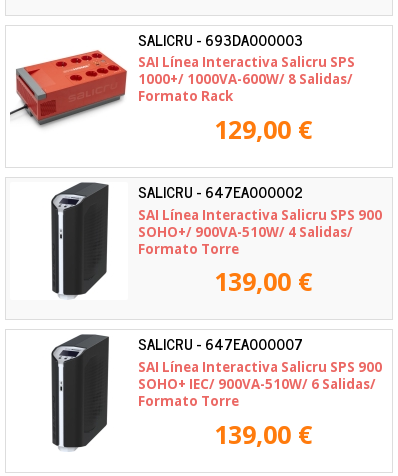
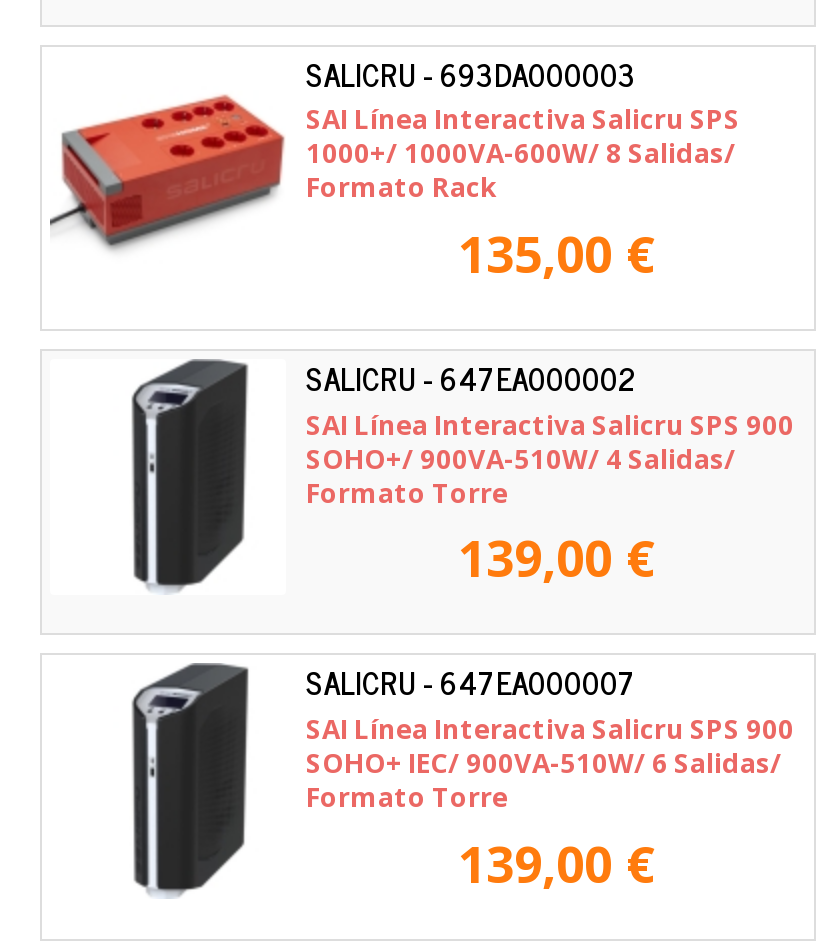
- 129,00 €
+ 135,00 €
